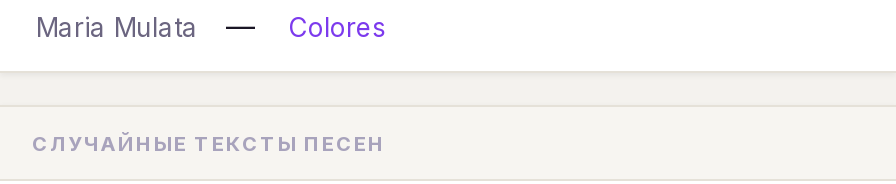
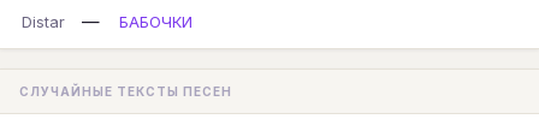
- Maria Mulata
+ Distar

- Colores
+ БАБОЧКИ
